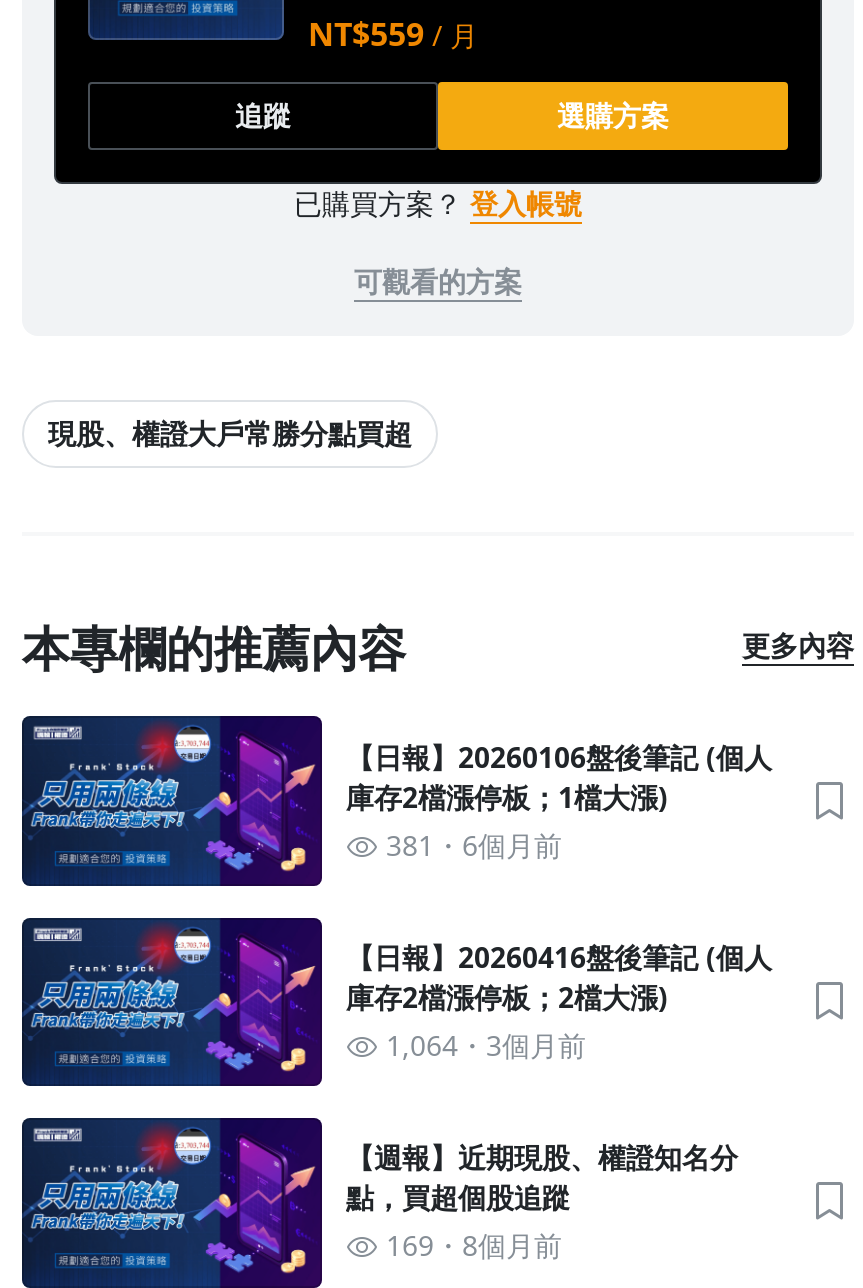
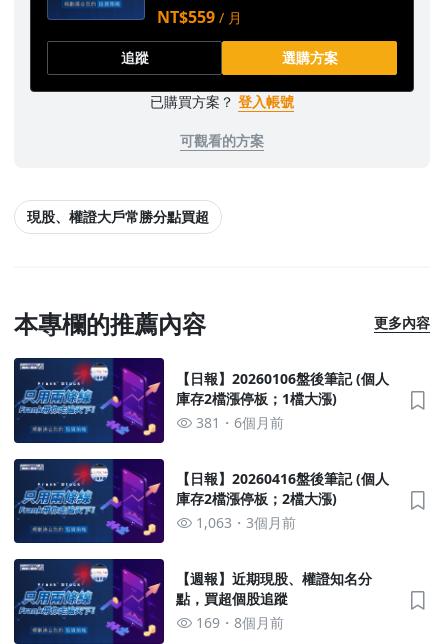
- 1,064 3個月前
+ 1,063 3個月前
